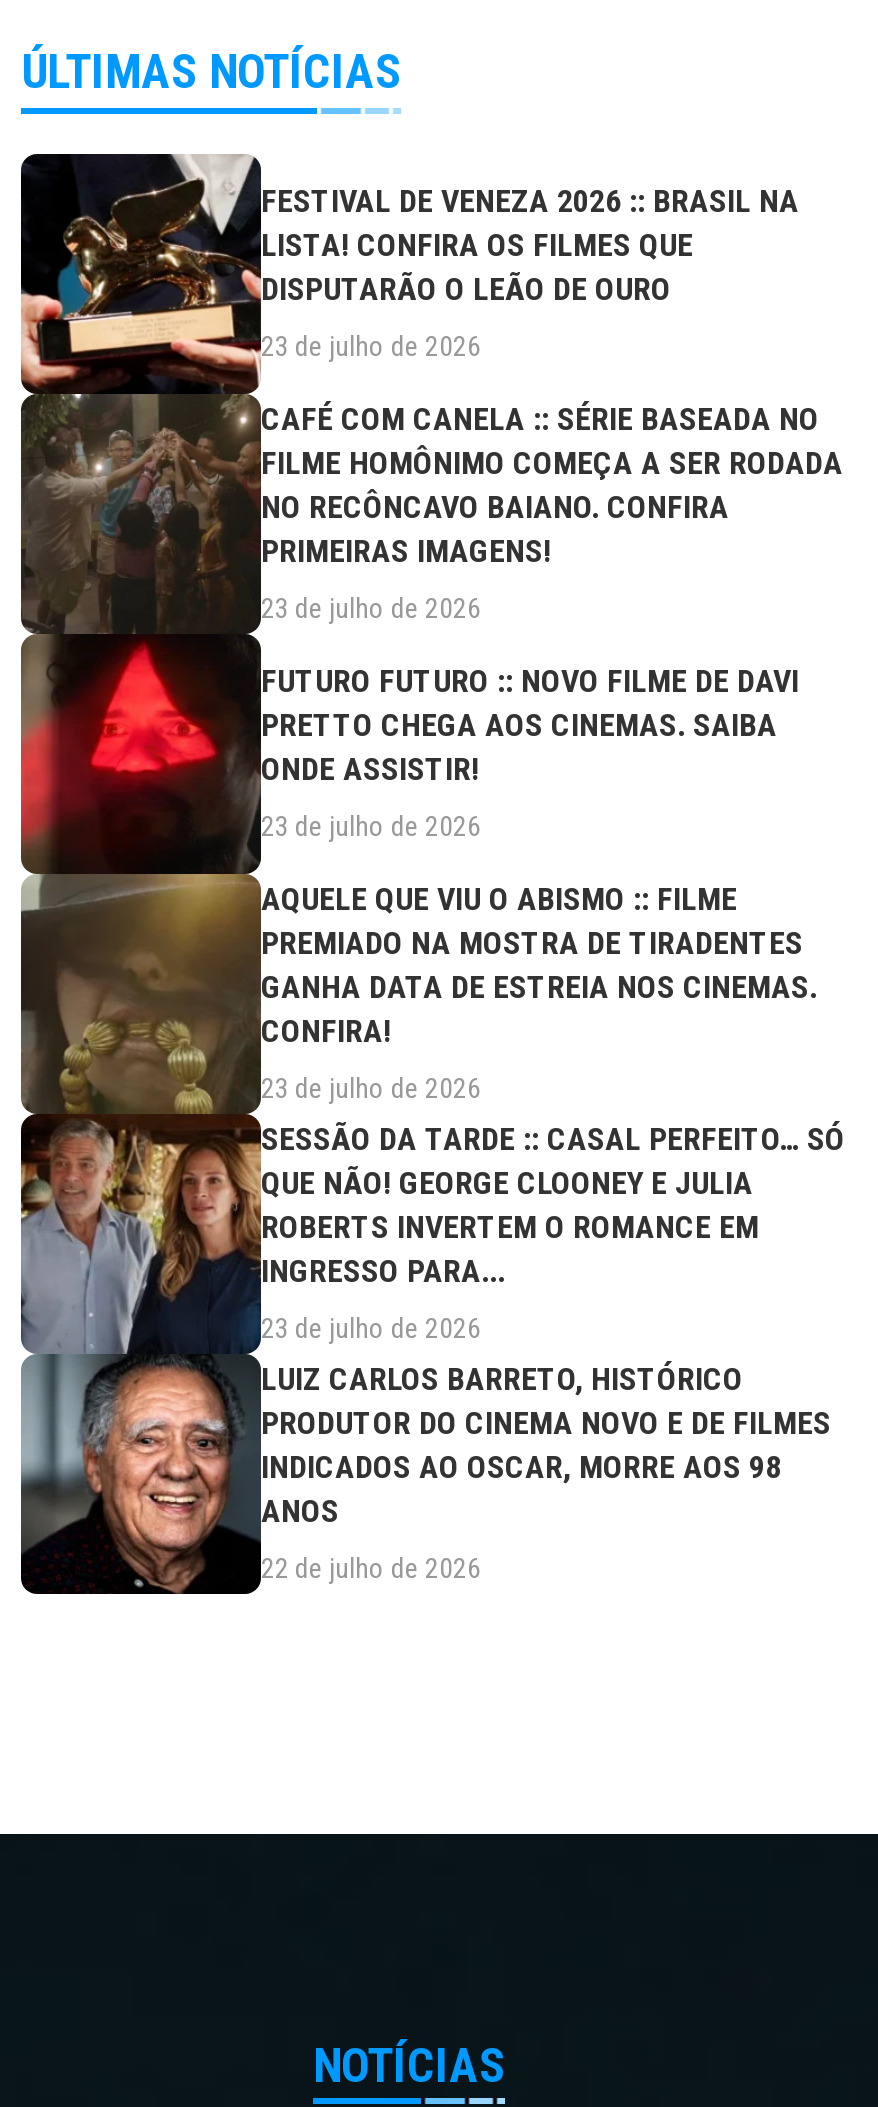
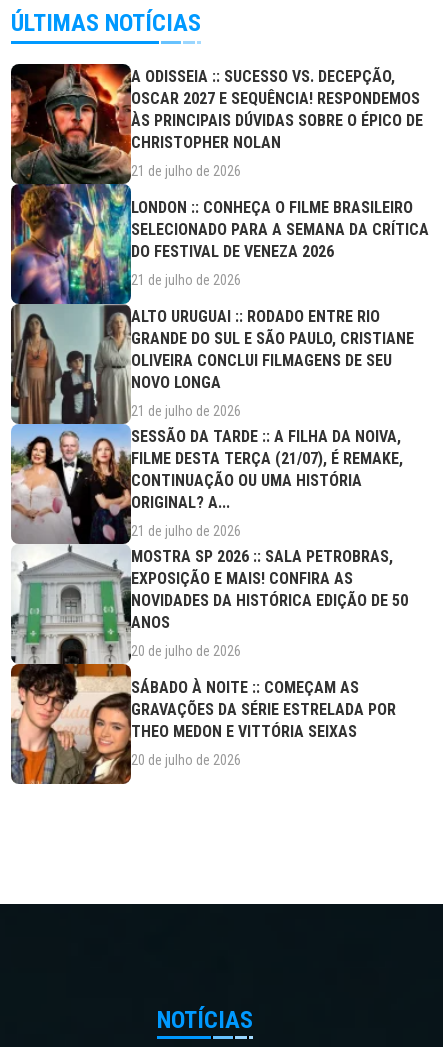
- [image]
- FESTIVAL DE VENEZA 2026 :: BRASIL NA
- LISTA! CONFIRA OS FILMES QUE
- DISPUTARÃO O LEÃO DE OURO
- 23 de julho de 2026
- CAFÉ COM CANELA :: SÉRIE BASEADA NO
- FILME HOMÔNIMO COMEÇA A SER RODADA
- NO RECÔNCAVO BAIANO. CONFIRA
- PRIMEIRAS IMAGENS!
- 23 de julho de 2026
- FUTURO FUTURO :: NOVO FILME DE DAVI
- PRETTO CHEGA AOS CINEMAS. SAIBA
- ONDE ASSISTIR!
- 23 de julho de 2026
- AQUELE QUE VIU O ABISMO :: FILME
- PREMIADO NA MOSTRA DE TIRADENTES
- GANHA DATA DE ESTREIA NOS CINEMAS.
- CONFIRA!
- 23 de julho de 2026
- SESSÃO DA TARDE :: CASAL PERFEITO… SÓ
- QUE NÃO! GEORGE CLOONEY E JULIA
- ROBERTS INVERTEM O ROMANCE EM
- INGRESSO PARA...
- 23 de julho de 2026
- LUIZ CARLOS BARRETO, HISTÓRICO
- PRODUTOR DO CINEMA NOVO E DE FILMES
- INDICADOS AO OSCAR, MORRE AOS 98
+ [image]
+ A ODISSEIA :: SUCESSO VS. DECEPÇÃO,
+ OSCAR 2027 E SEQUÊNCIA! RESPONDEMOS
+ ÀS PRINCIPAIS DÚVIDAS SOBRE O ÉPICO DE
+ CHRISTOPHER NOLAN
+ 21 de julho de 2026
+ LONDON :: CONHEÇA O FILME BRASILEIRO
+ SELECIONADO PARA A SEMANA DA CRÍTICA
+ DO FESTIVAL DE VENEZA 2026
+ 21 de julho de 2026
+ ALTO URUGUAI :: RODADO ENTRE RIO
+ GRANDE DO SUL E SÃO PAULO, CRISTIANE
+ OLIVEIRA CONCLUI FILMAGENS DE SEU
+ NOVO LONGA
+ 21 de julho de 2026
+ SESSÃO DA TARDE :: A FILHA DA NOIVA,
+ FILME DESTA TERÇA (21/07), É REMAKE,
+ CONTINUAÇÃO OU UMA HISTÓRIA
+ ORIGINAL? A...
+ 21 de julho de 2026
+ MOSTRA SP 2026 :: SALA PETROBRAS,
+ EXPOSIÇÃO E MAIS! CONFIRA AS
+ NOVIDADES DA HISTÓRICA EDIÇÃO DE 50

moved up: ANOS

- 22 de julho de 2026
+ 20 de julho de 2026
+ SÁBADO À NOITE :: COMEÇAM AS
+ GRAVAÇÕES DA SÉRIE ESTRELADA POR
+ THEO MEDON E VITTÓRIA SEIXAS
+ 20 de julho de 2026
